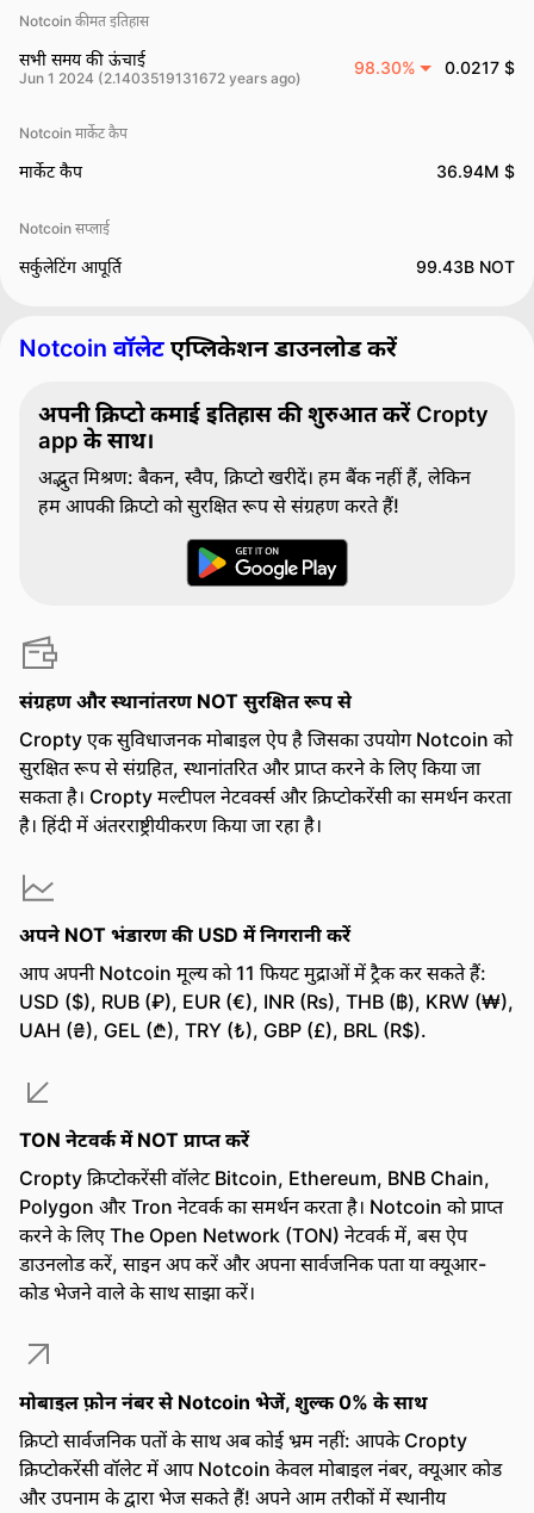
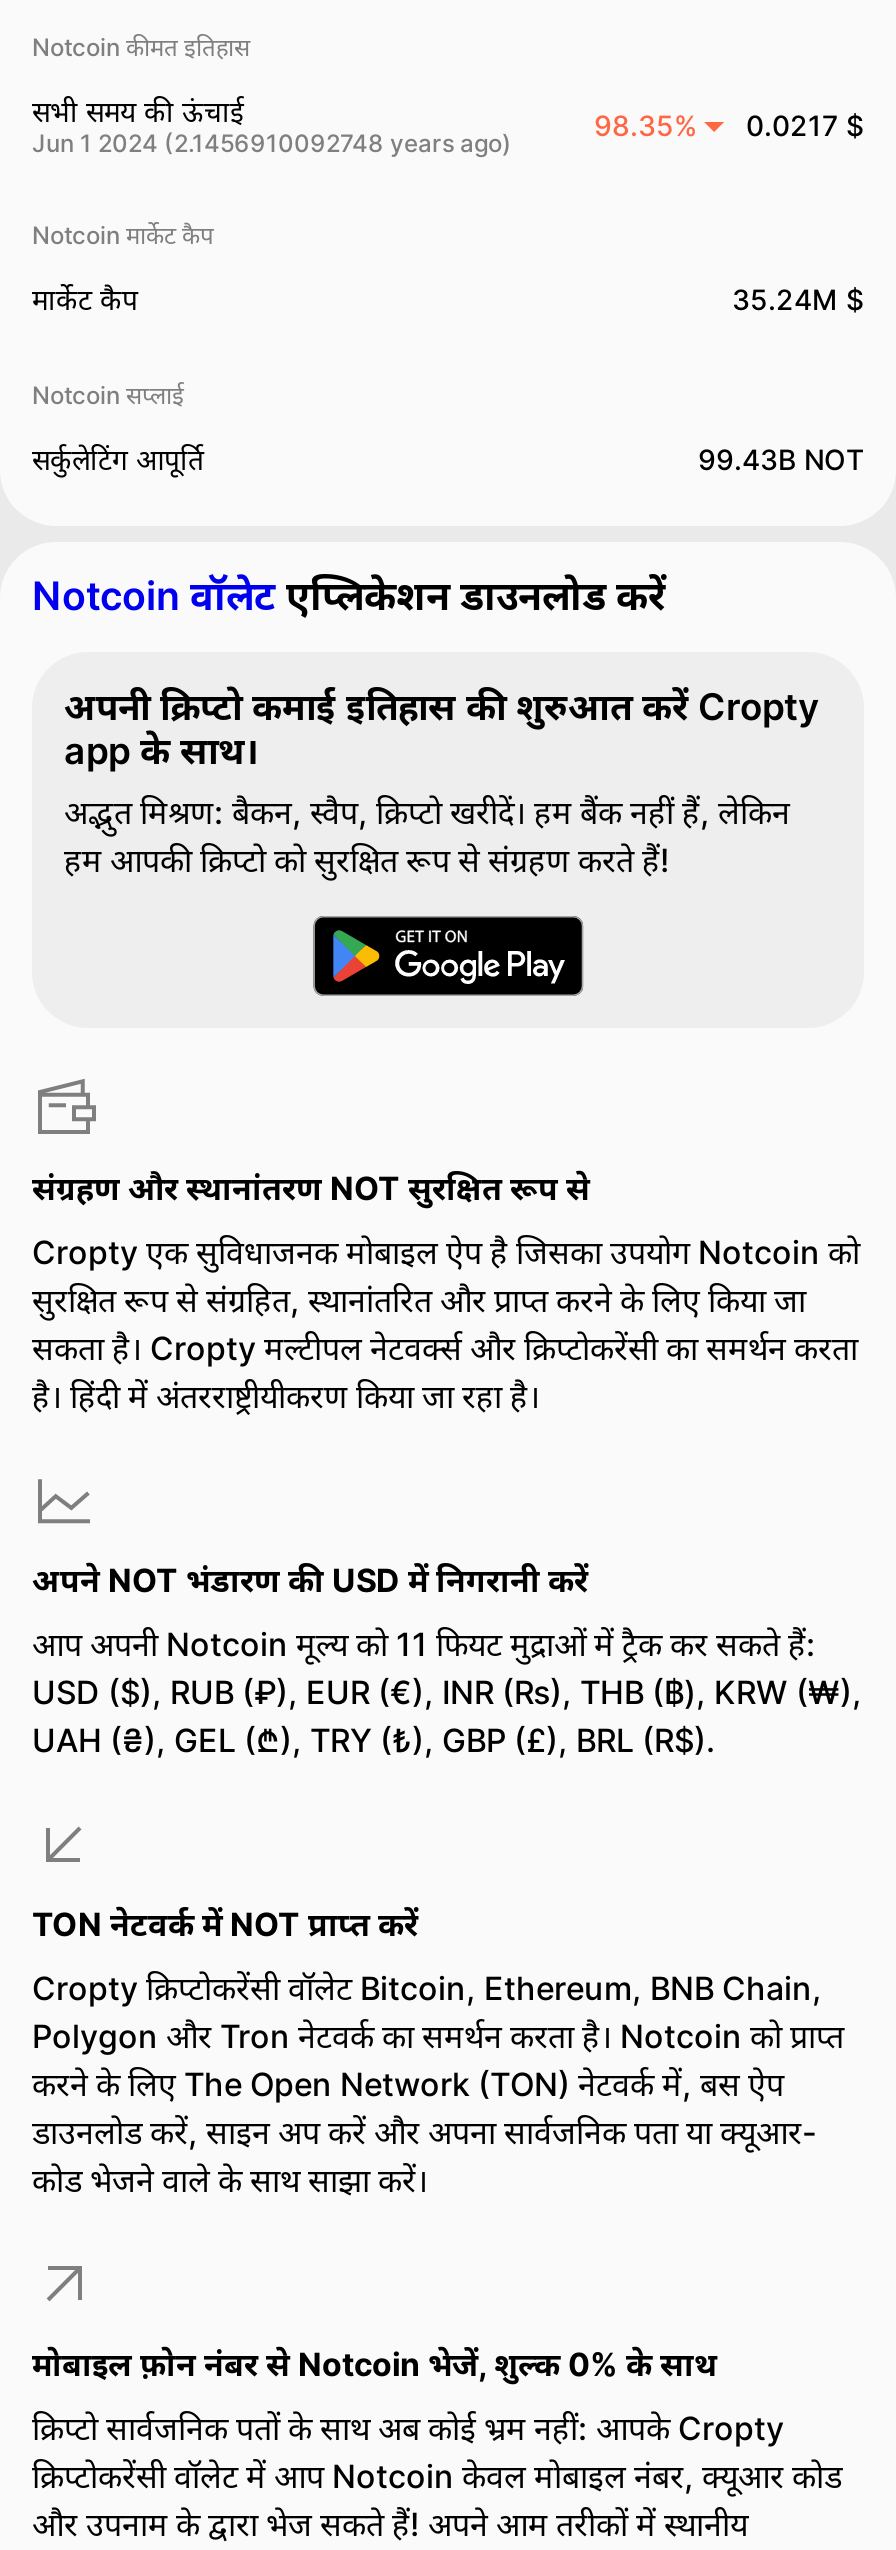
- 98.30% 0.0217 $
+ 98.35% 0.0217 $

- Jun 1 2024 (2.1403519131672 years ago)
+ Jun 1 2024 (2.1456910092748 years ago)

- 36.94M $
+ 35.24M $
